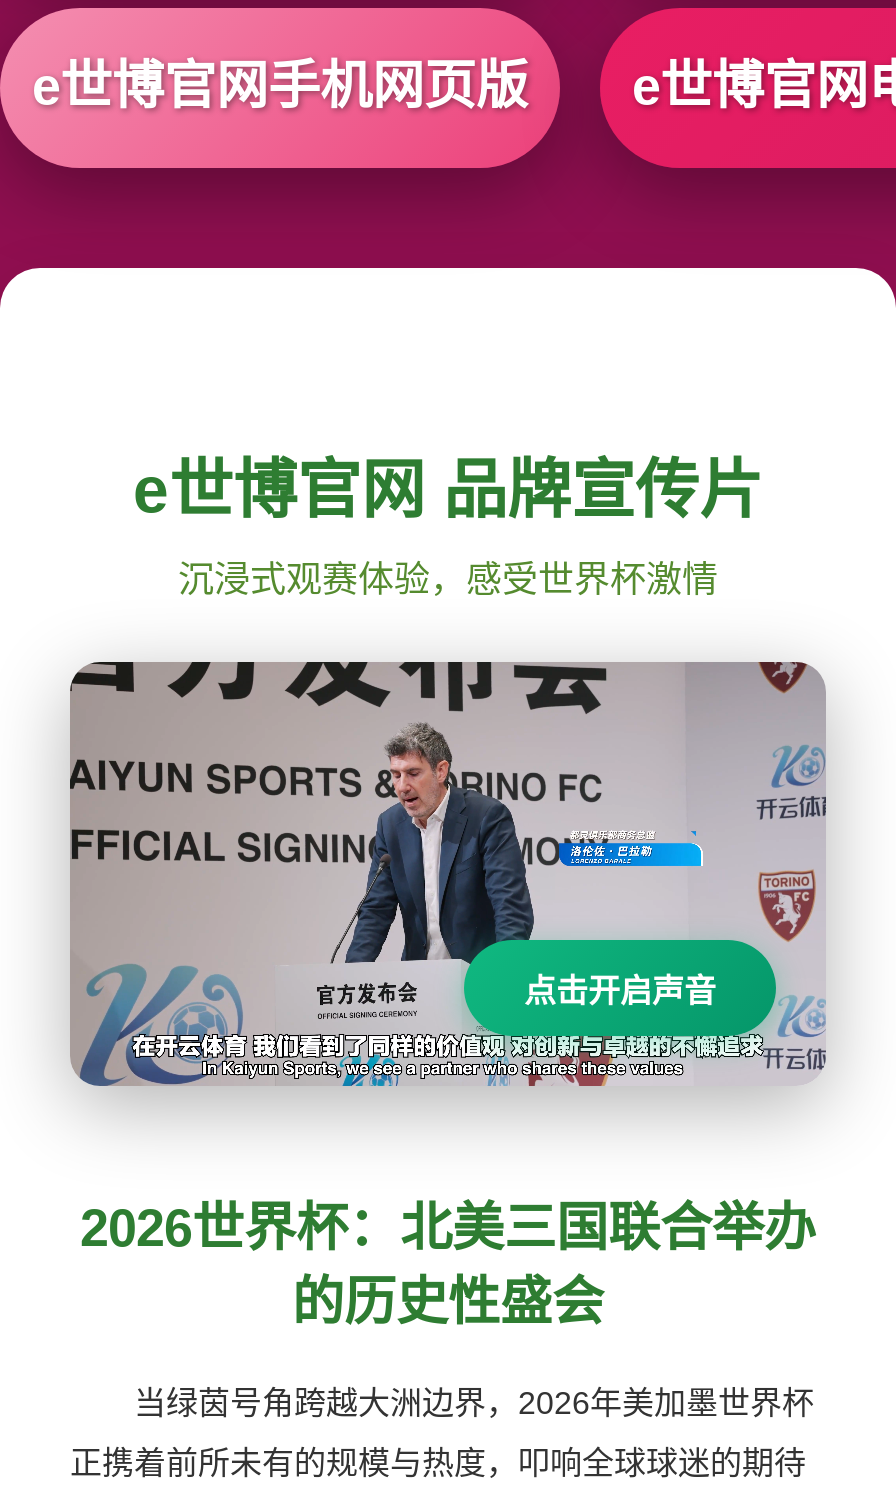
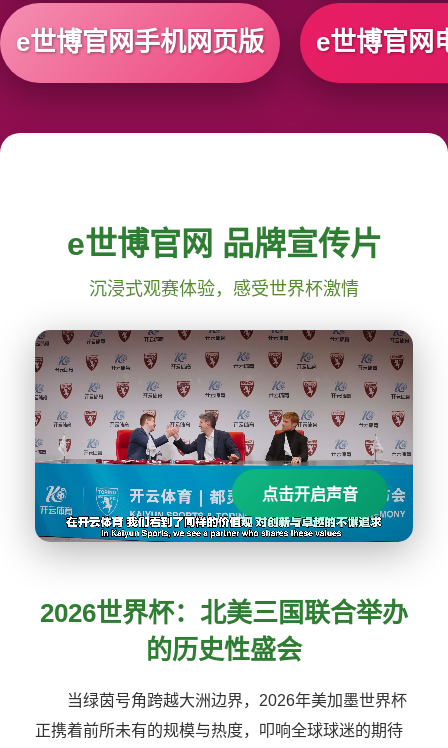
- [image]
+ [image]
